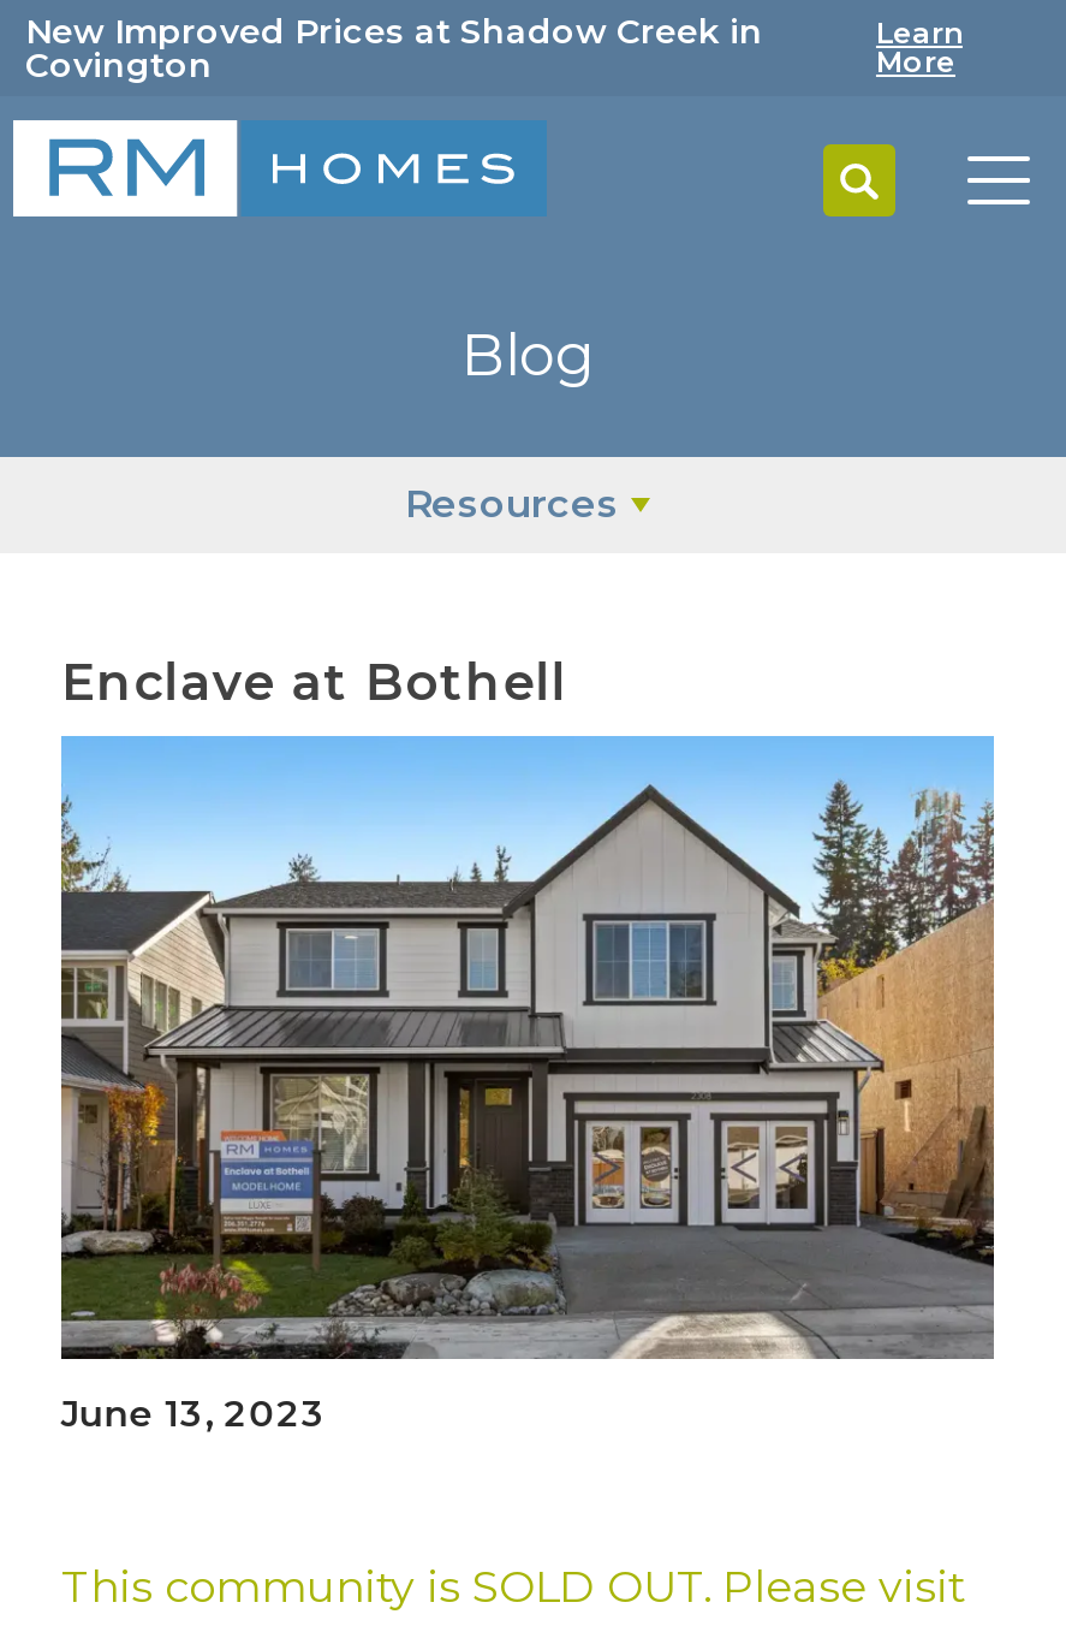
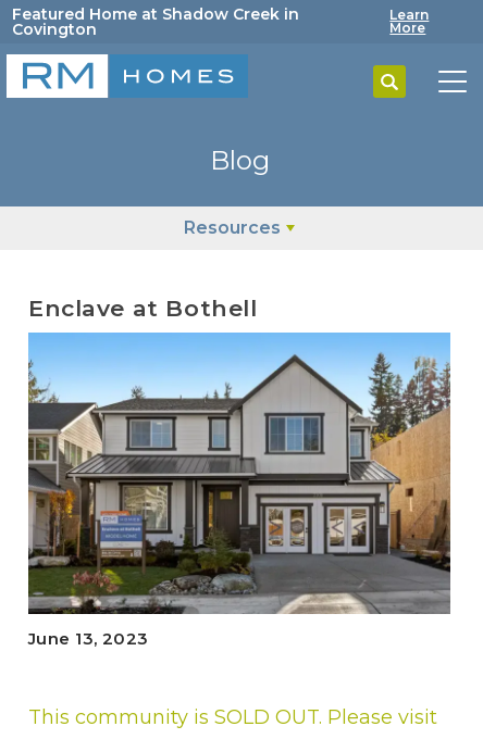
- New Improved Prices at Shadow Creek in
+ Featured Home at Shadow Creek in
